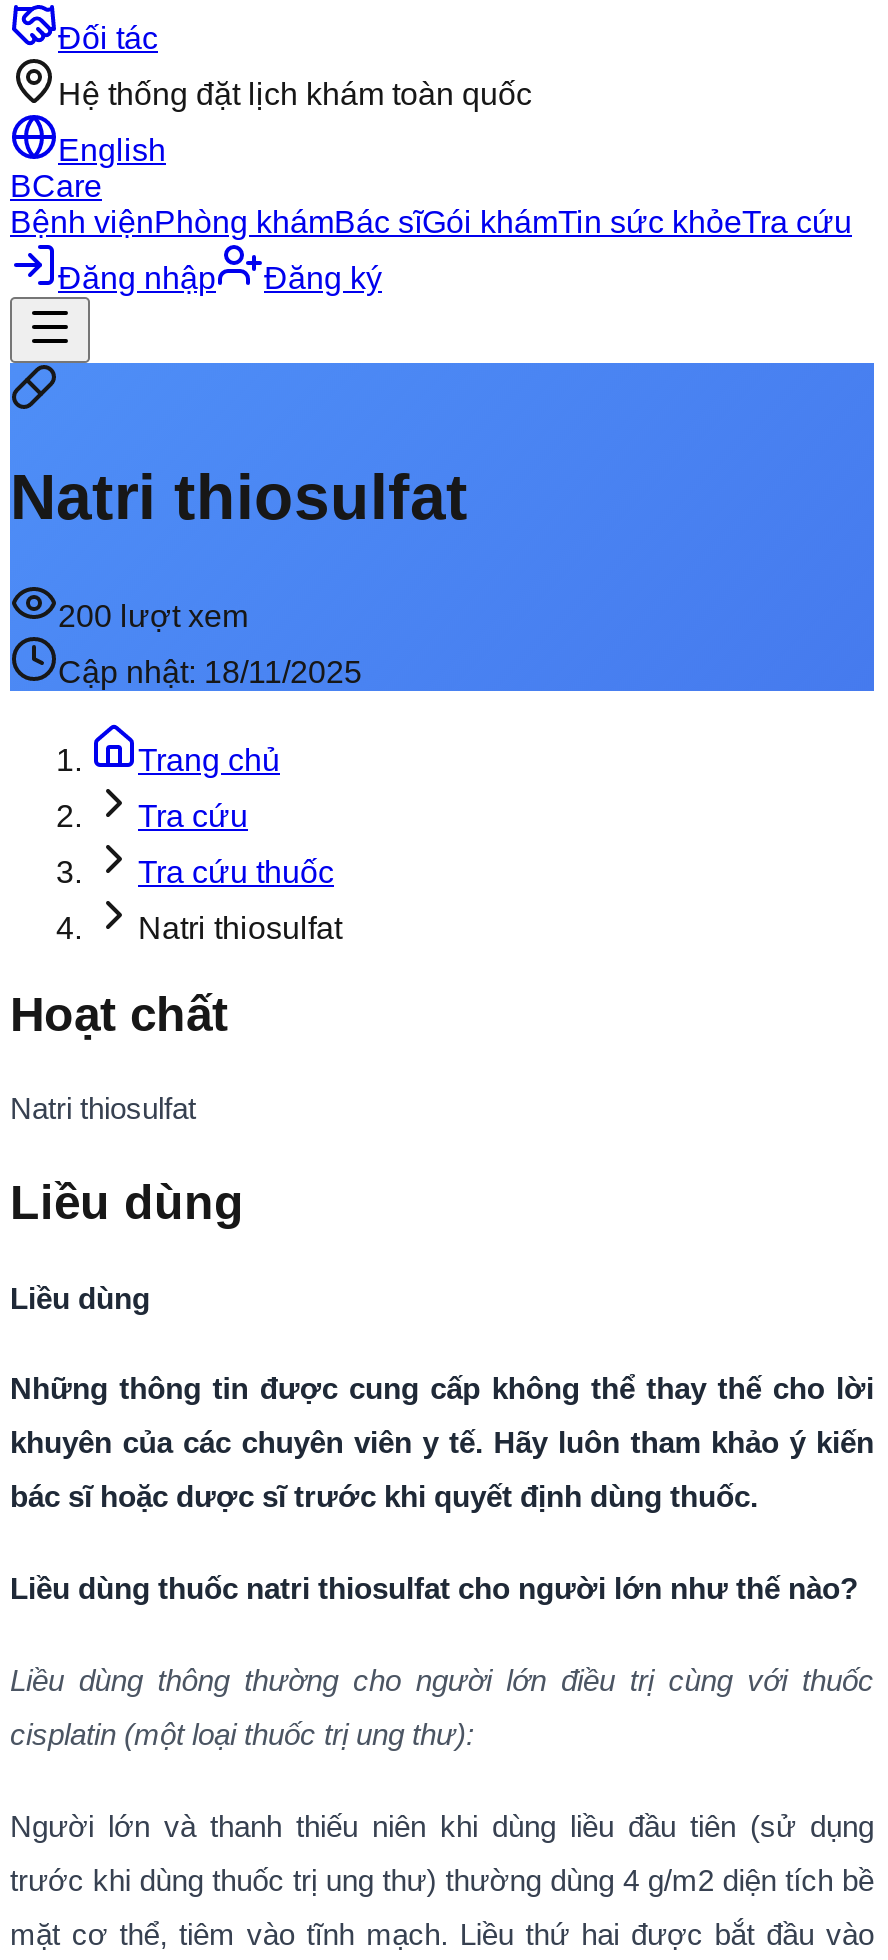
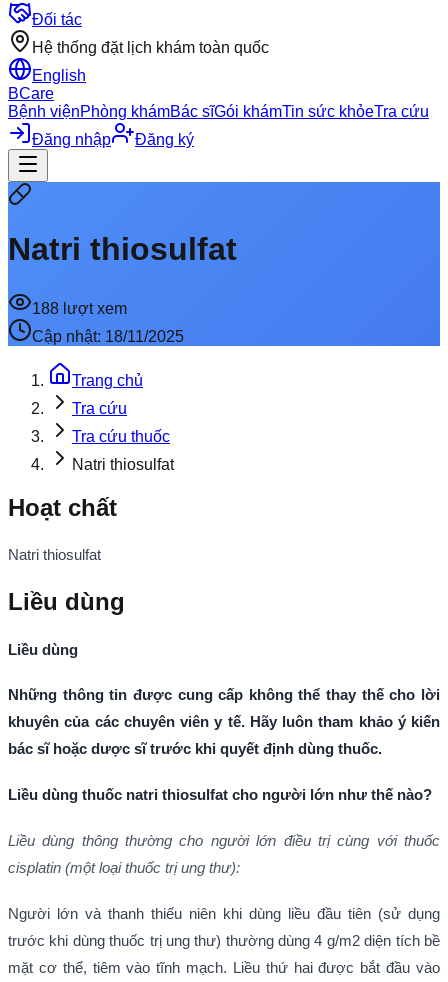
- 200 lượt xem
+ 188 lượt xem
